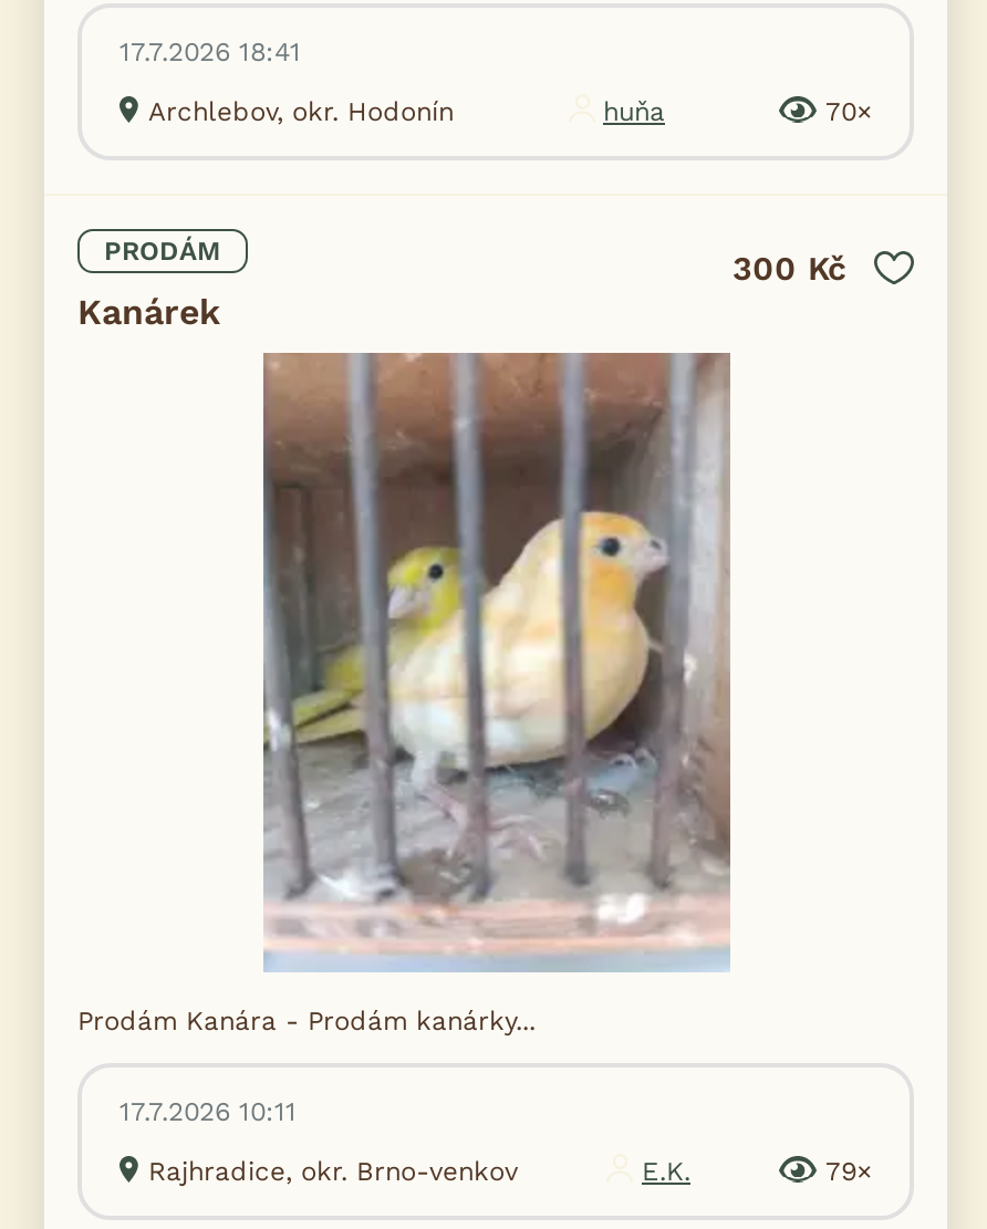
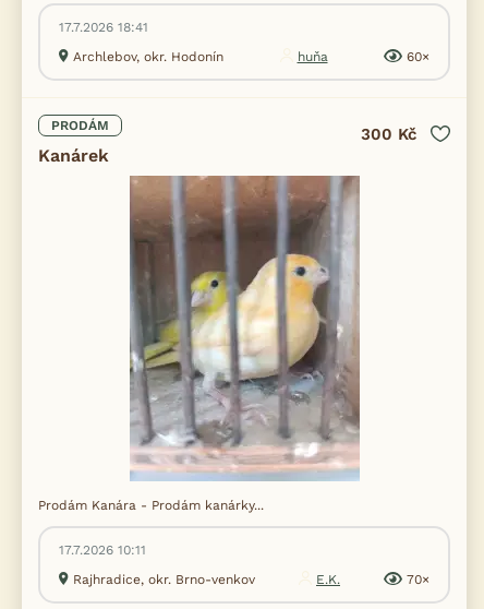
- 70×
+ 60×

- 79×
+ 70×
